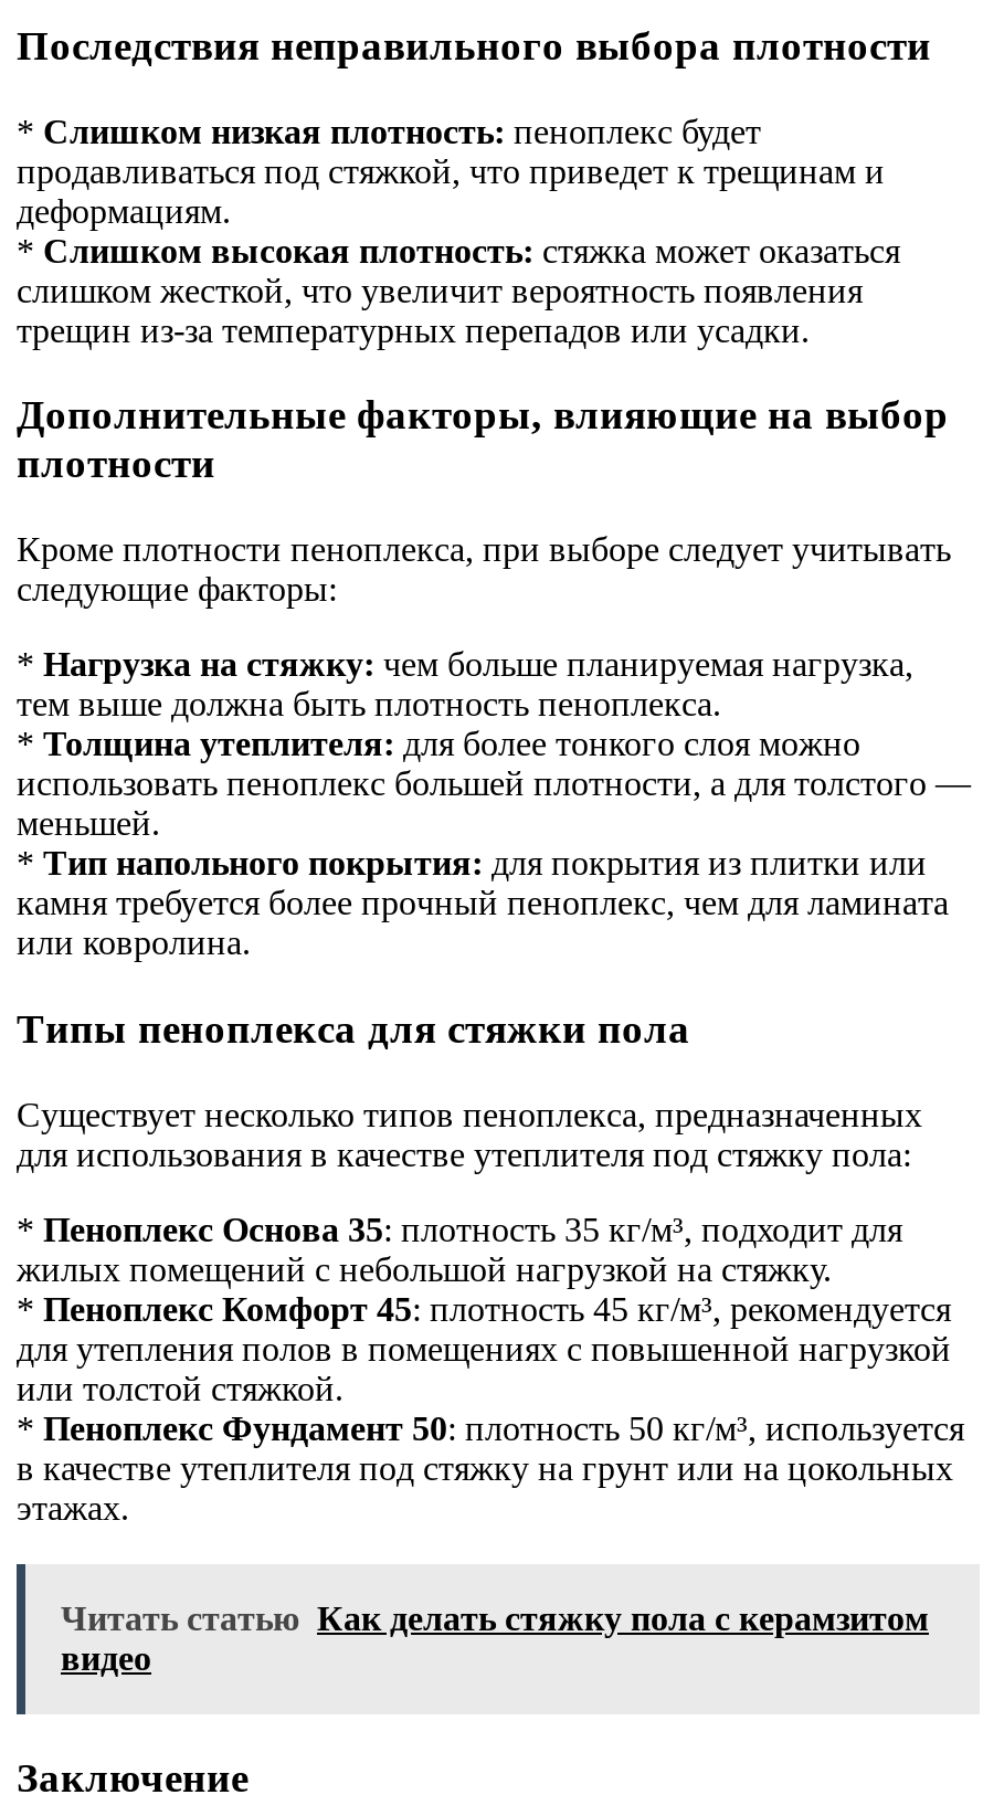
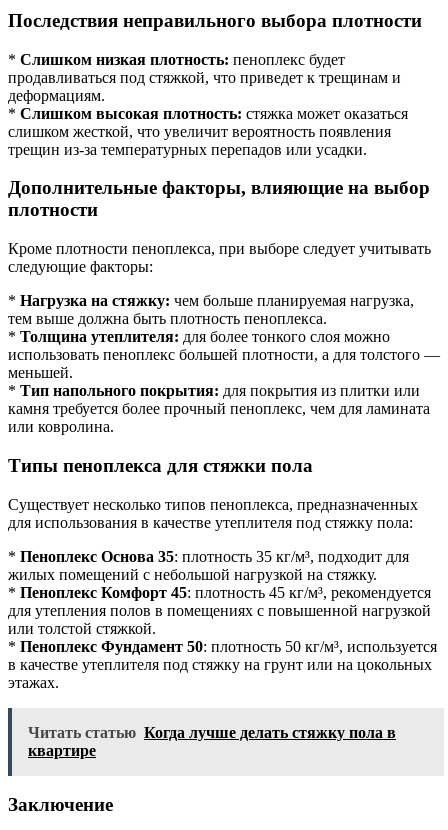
- Читать статью Как делать стяжку пола с керамзитом
- видео
+ Читать статью Когда лучше делать стяжку пола в
+ квартире
